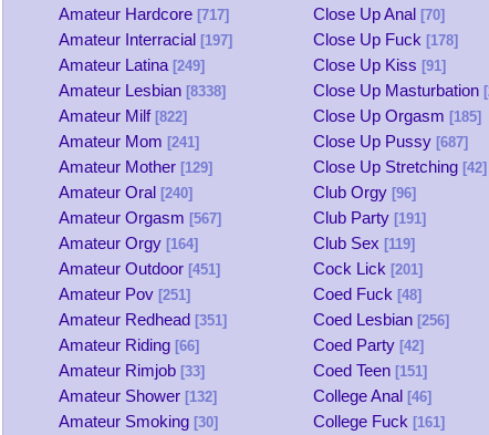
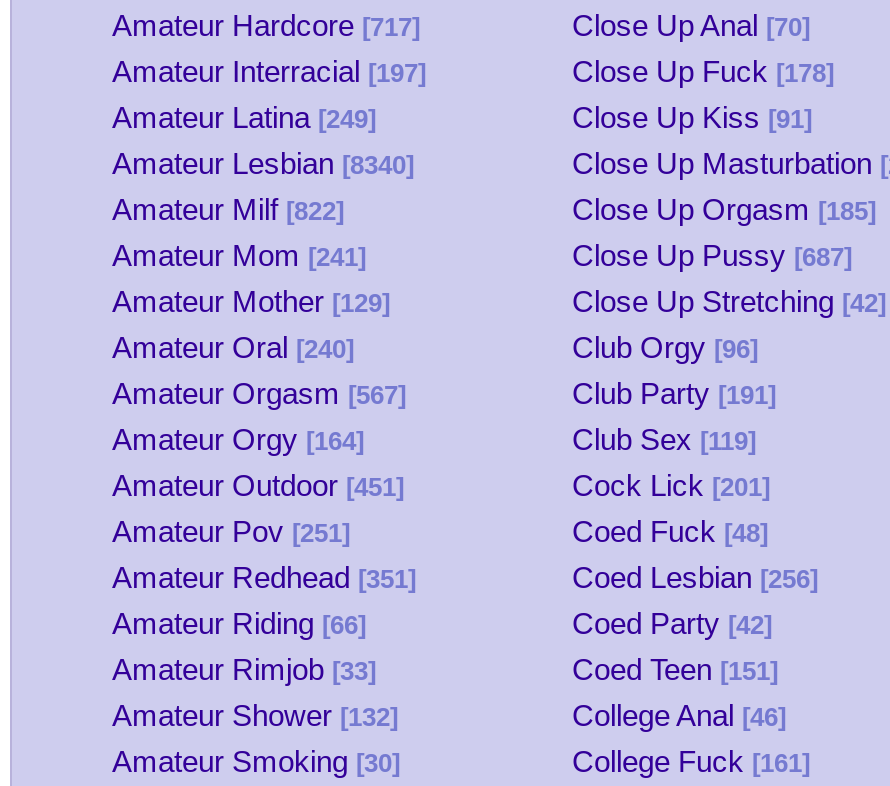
- Amateur Lesbian [8338]
+ Amateur Lesbian [8340]
